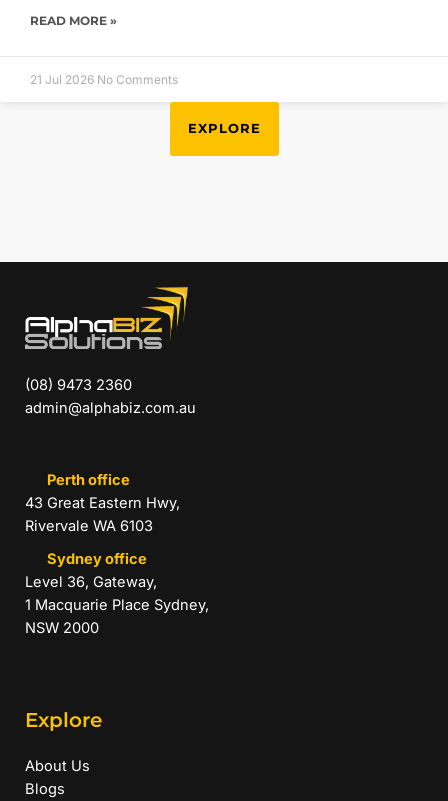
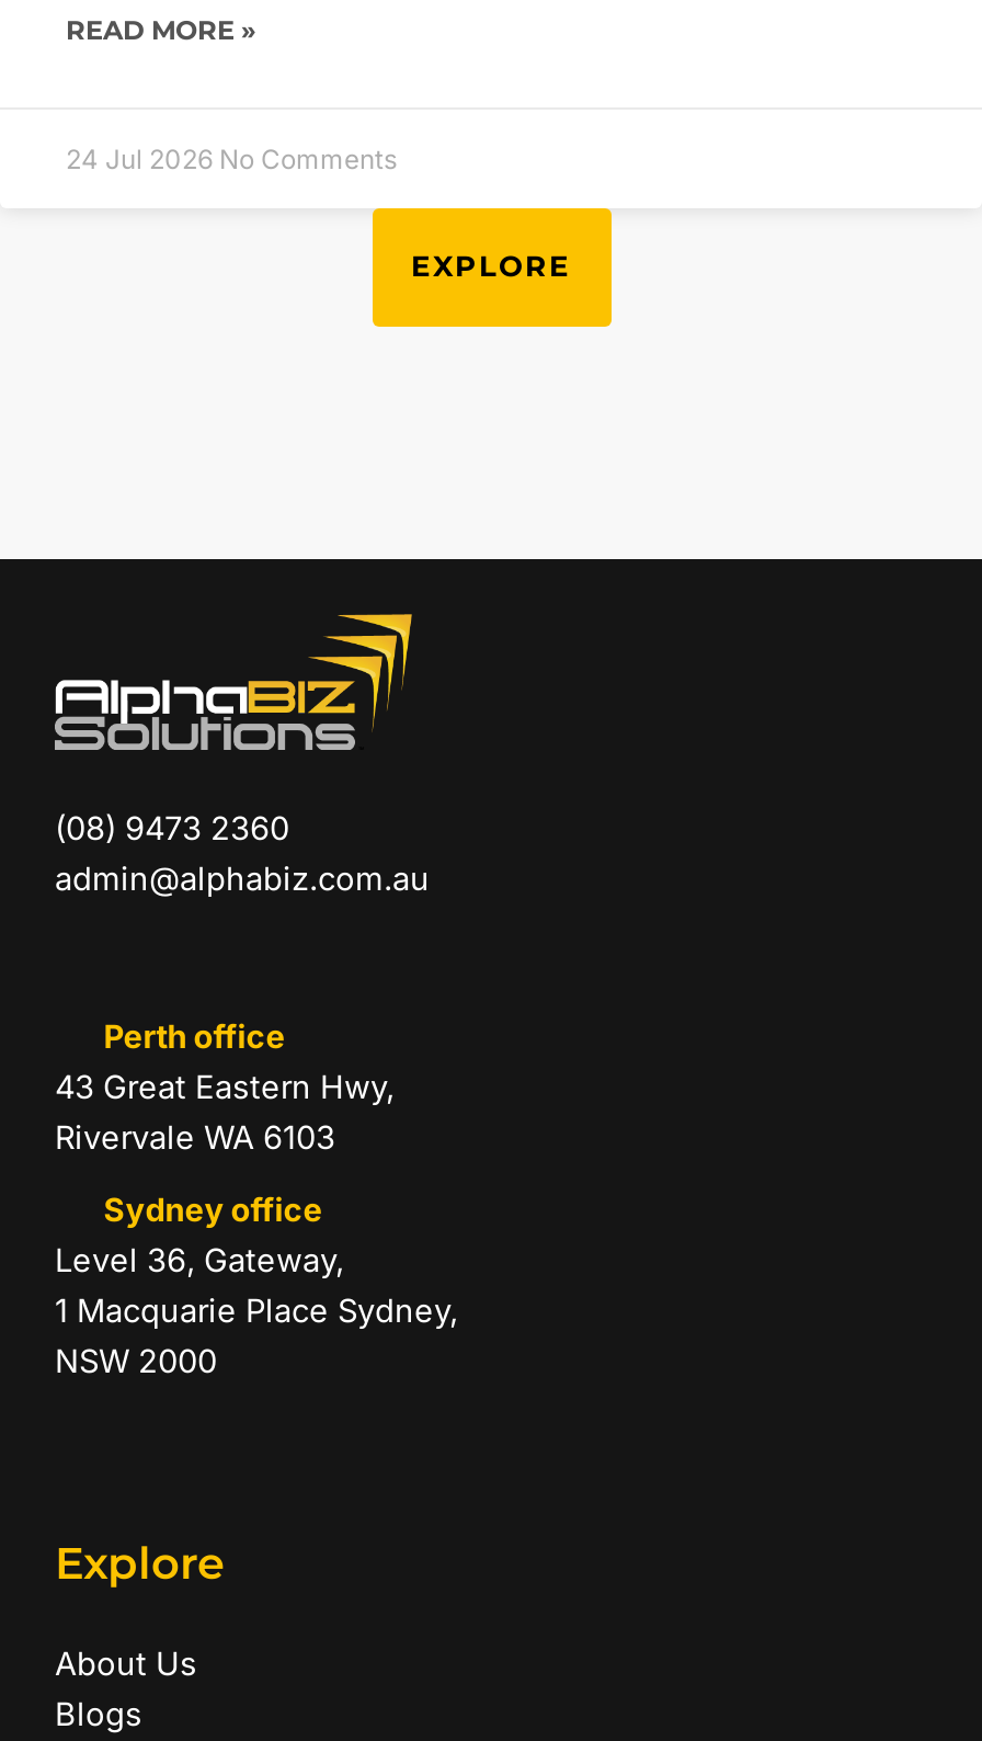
- 21 Jul 2026 No Comments
+ 24 Jul 2026 No Comments
